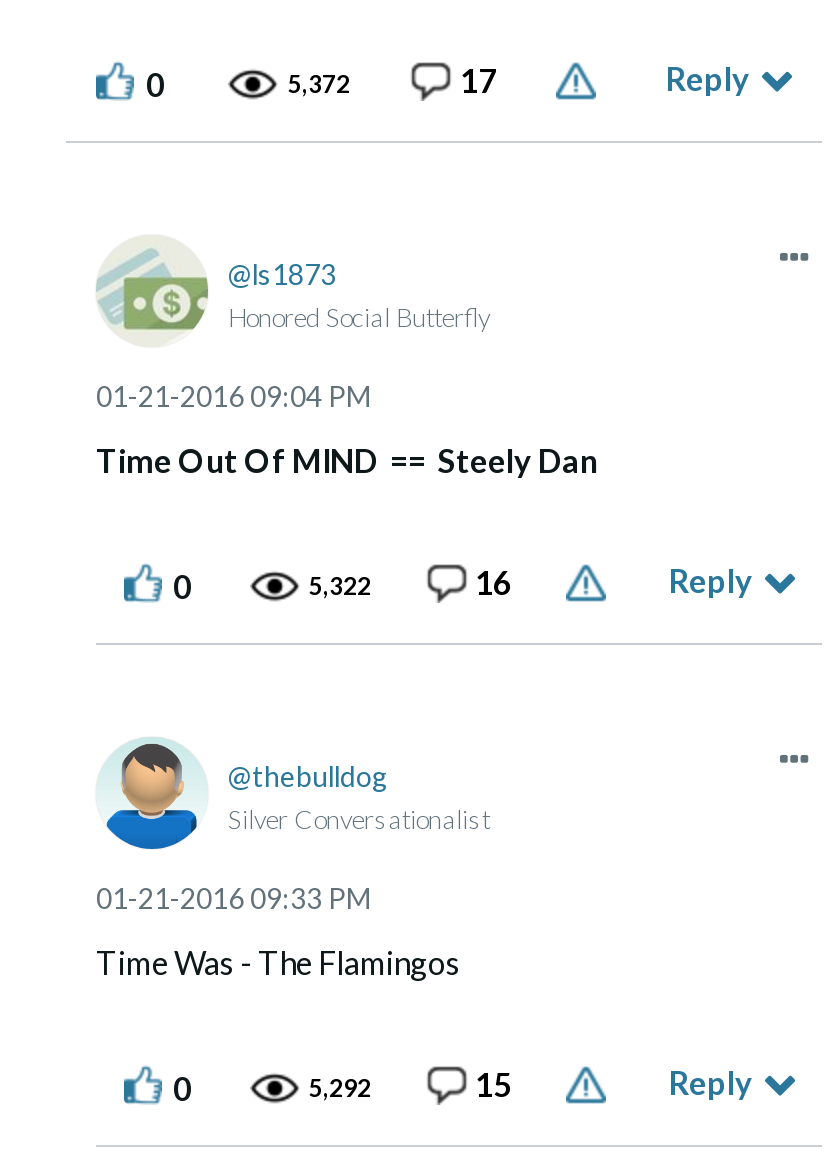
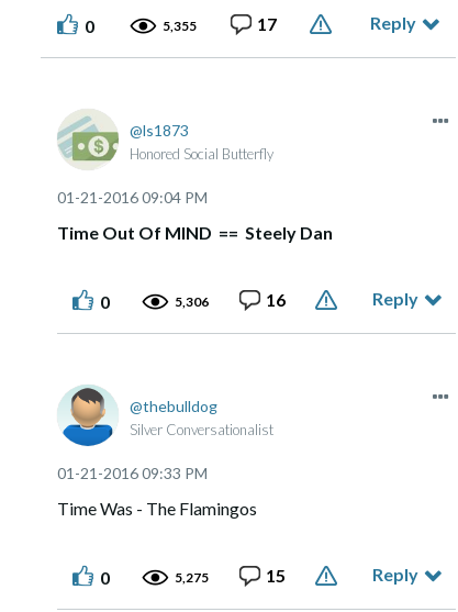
- 5,372
+ 5,355

- 5,322
+ 5,306

- 5,292
+ 5,275
